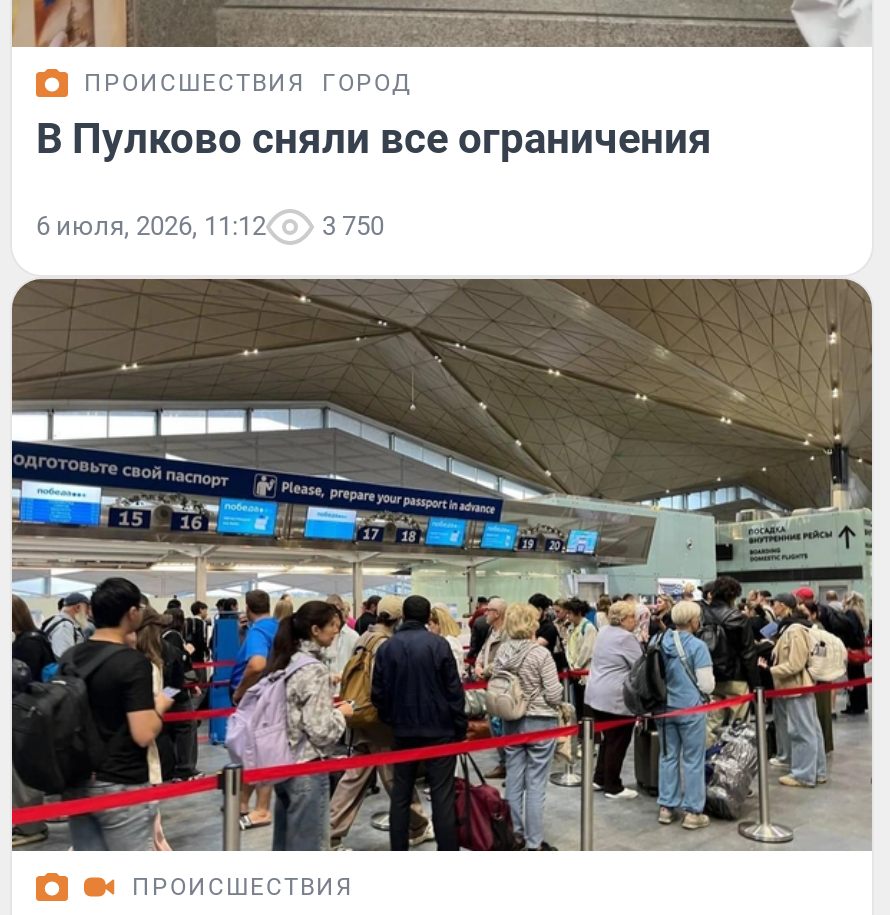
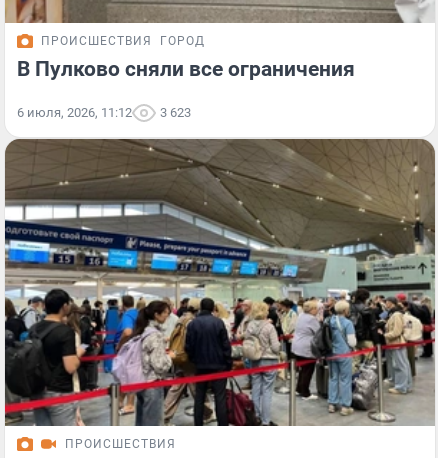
- 6 июля, 2026, 11:12 3 750
+ 6 июля, 2026, 11:12 3 623
